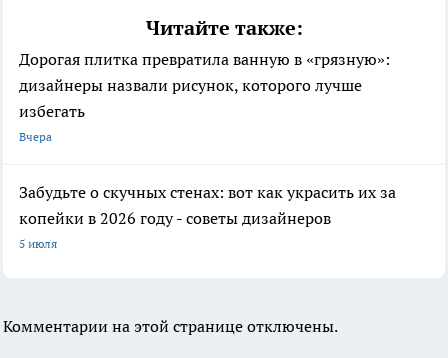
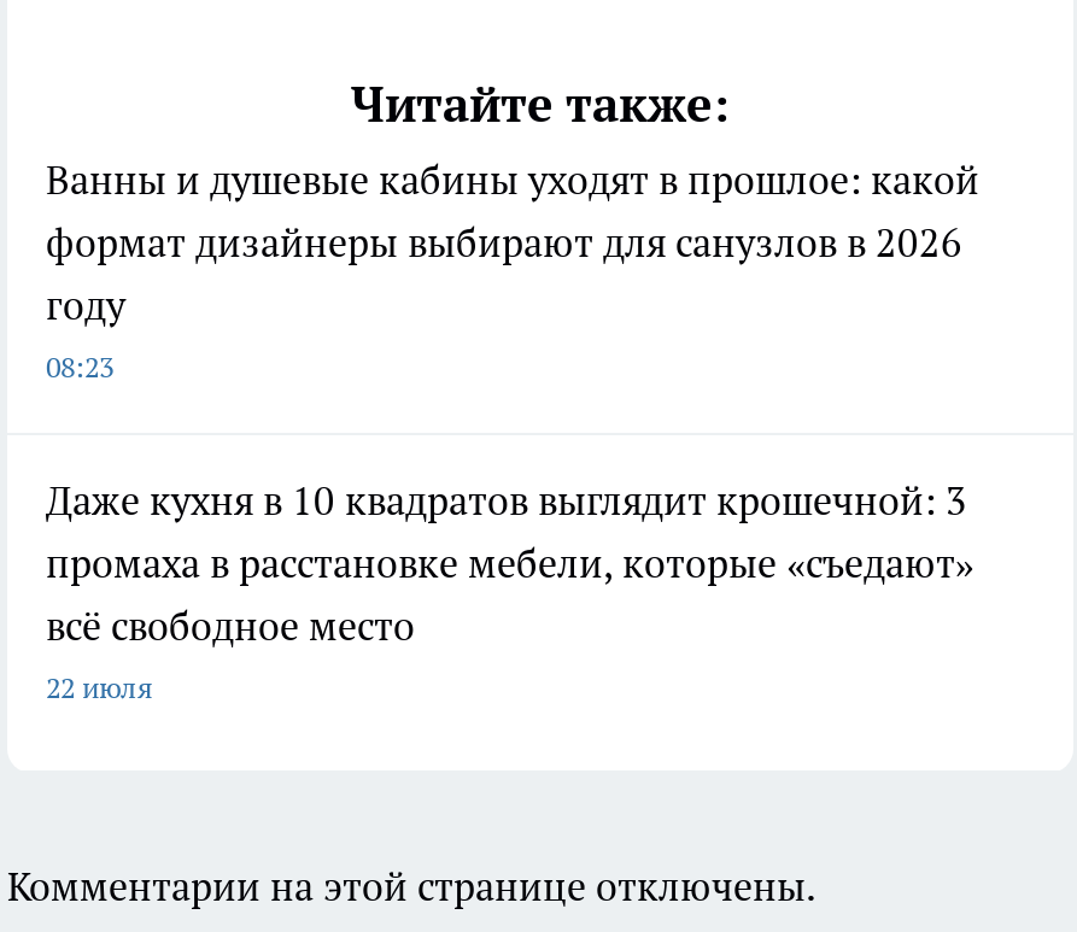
- Дорогая плитка превратила ванную в «грязную»:
- дизайнеры назвали рисунок, которого лучше
- избегать
- Вчера
+ Ванны и душевые кабины уходят в прошлое: какой
+ формат дизайнеры выбирают для санузлов в 2026
+ году
+ 08:23

- Забудьте о скучных стенах: вот как украсить их за
- копейки в 2026 году - советы дизайнеров
- 5 июля
+ Даже кухня в 10 квадратов выглядит крошечной: 3
+ промаха в расстановке мебели, которые «съедают»
+ всё свободное место
+ 22 июля
